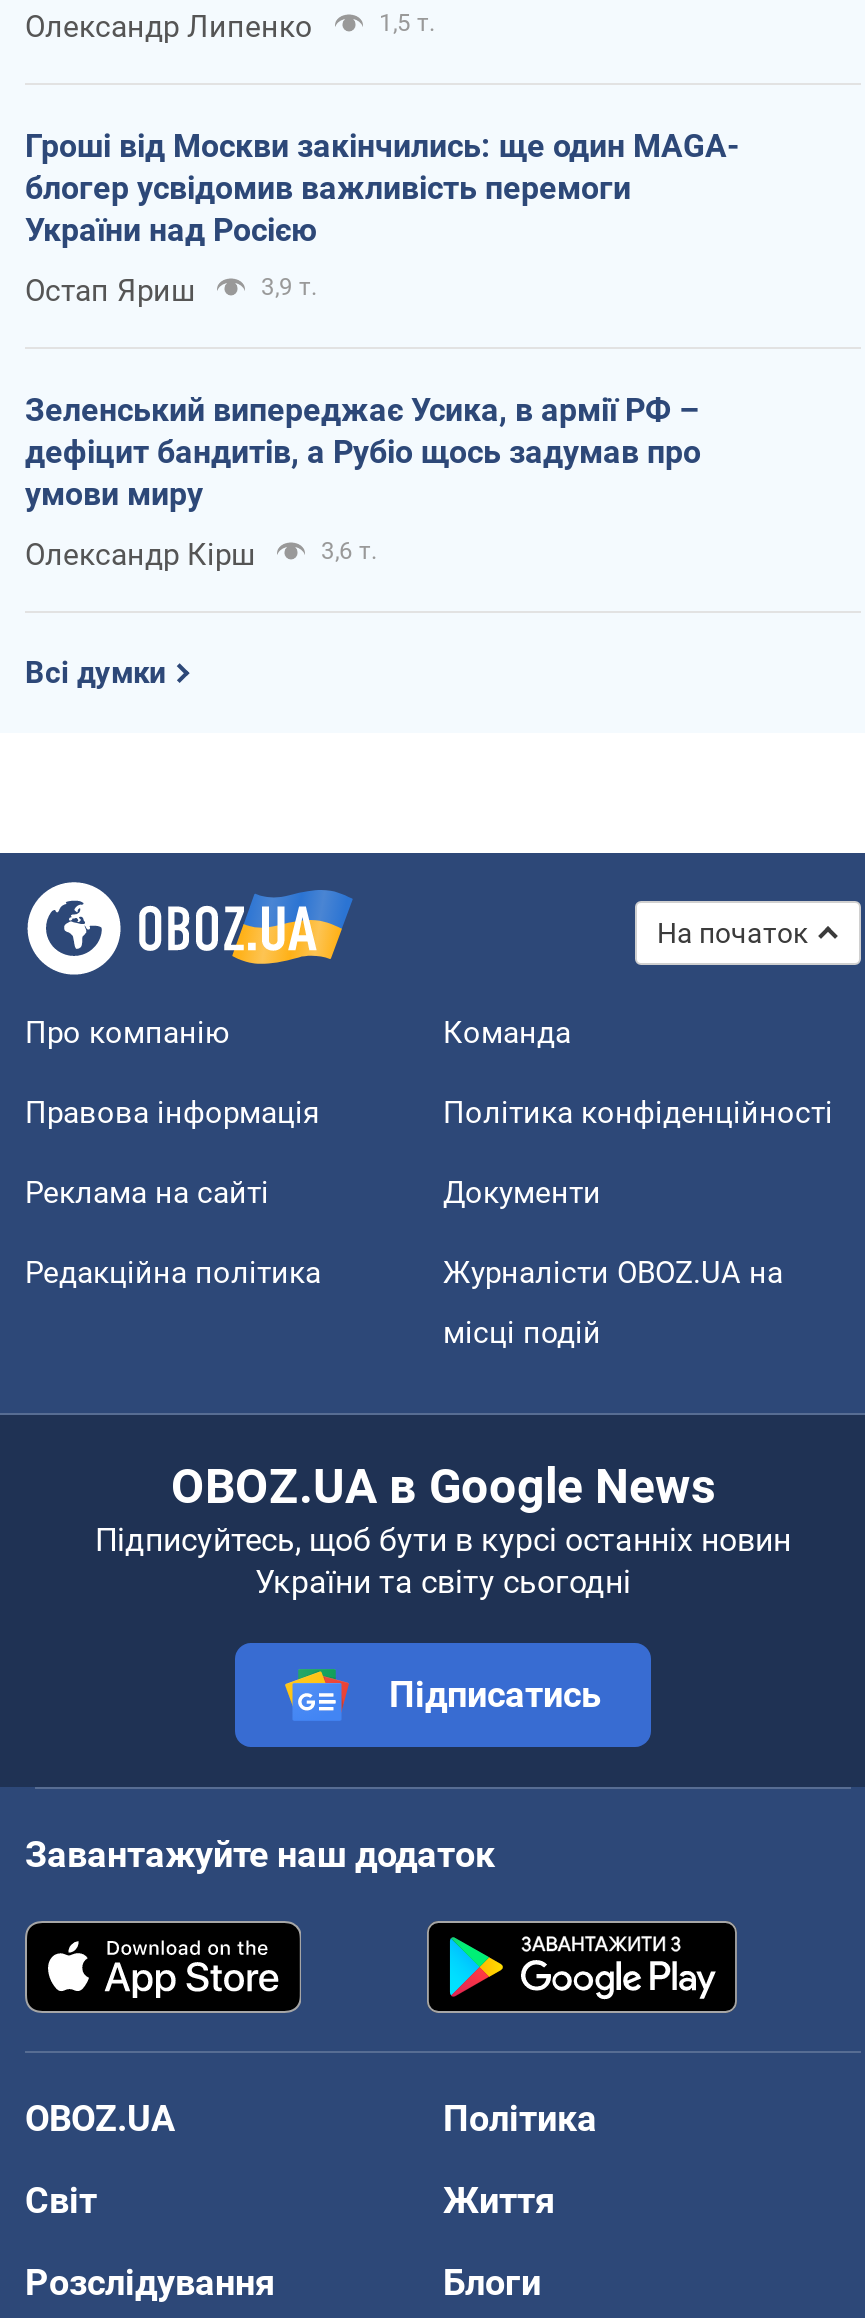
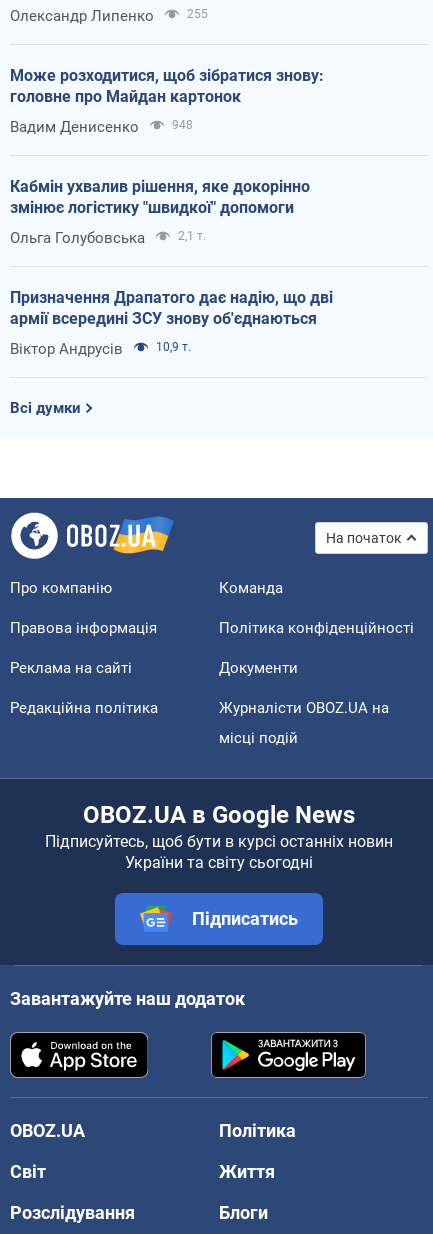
- 1,5 т.
- Гроші від Москви закінчились: ще один MAGA-
- блогер усвідомив важливість перемоги
- України над Росією
- Остап Яриш
- 3,9 т.
- Зеленський випереджає Усика, в армії РФ –
- дефіцит бандитів, а Рубіо щось задумав про
- умови миру
- Олександр Кірш
- 3,6 т.
+ 255
+ Може розходитися, щоб зібратися знову:
+ головне про Майдан картонок
+ Вадим Денисенко
+ 948
+ Кабмін ухвалив рішення, яке докорінно
+ змінює логістику "швидкої" допомоги
+ Ольга Голубовська
+ 2,1 т.
+ Призначення Драпатого дає надію, що дві
+ армії всередині ЗСУ знову об'єднаються
+ Віктор Андрусів
+ 10,9 т.
